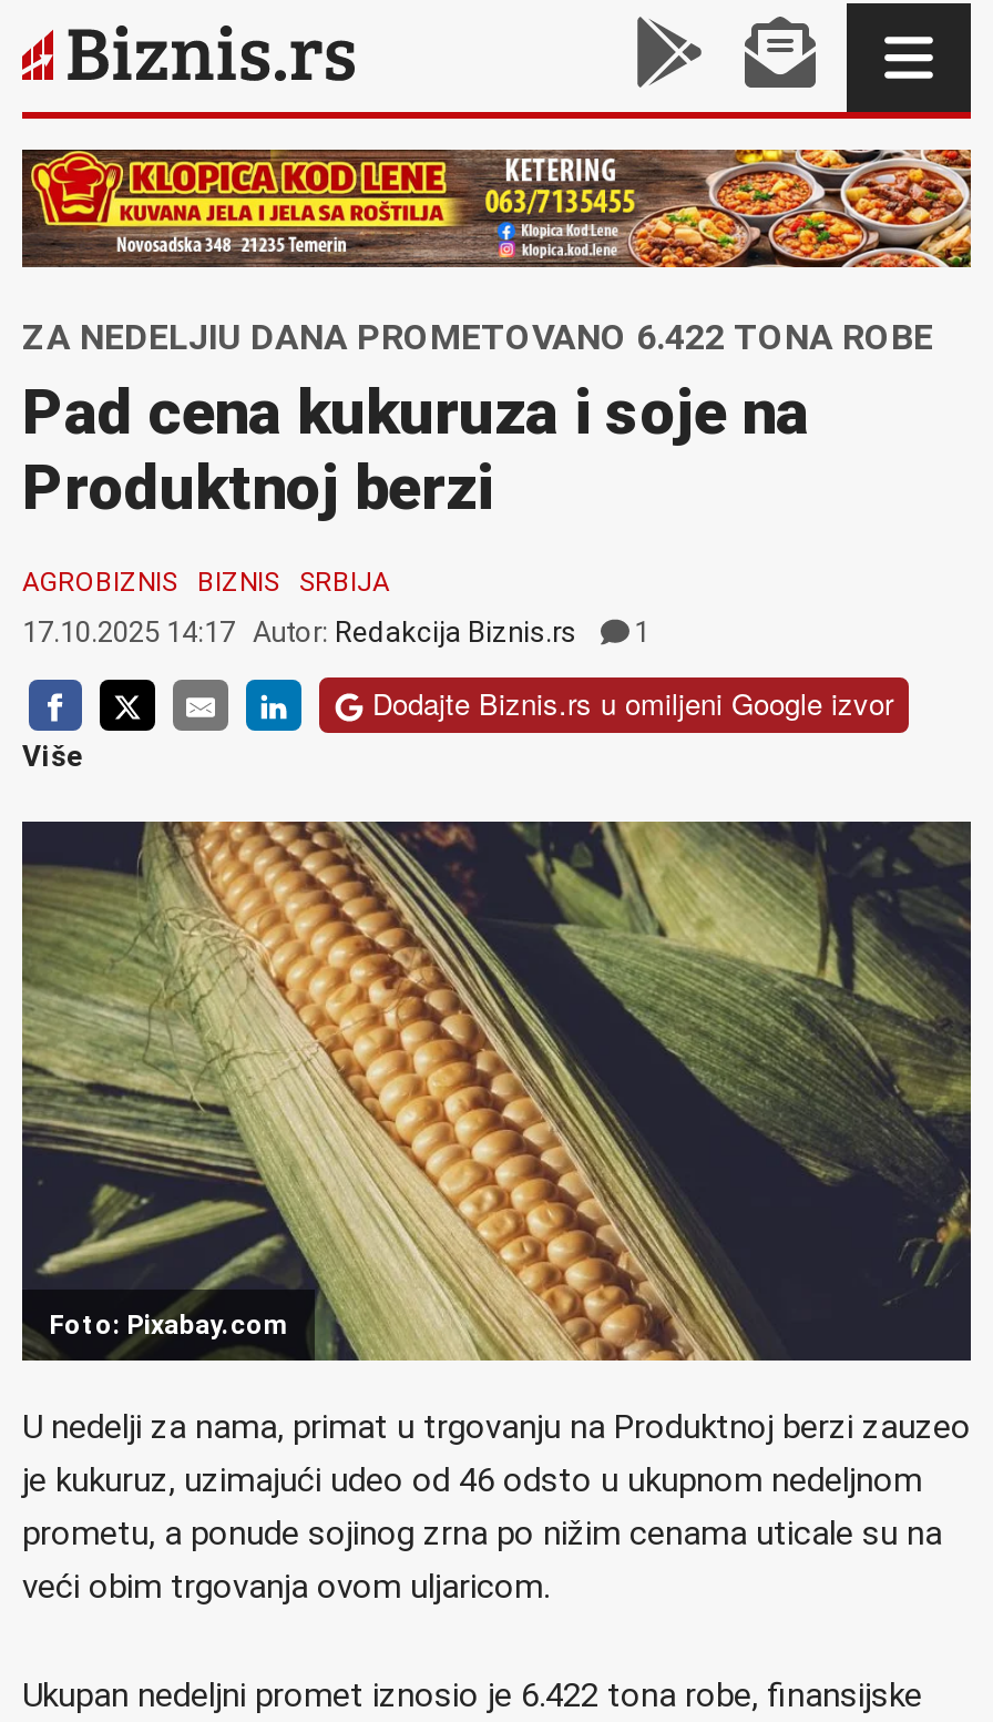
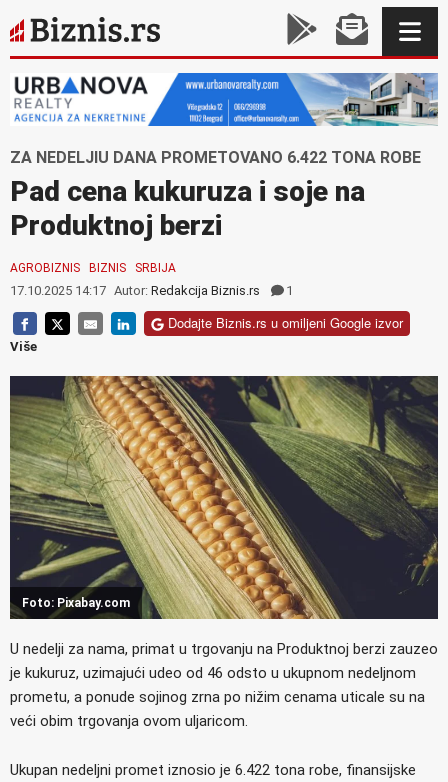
- [image]
+ [image]
